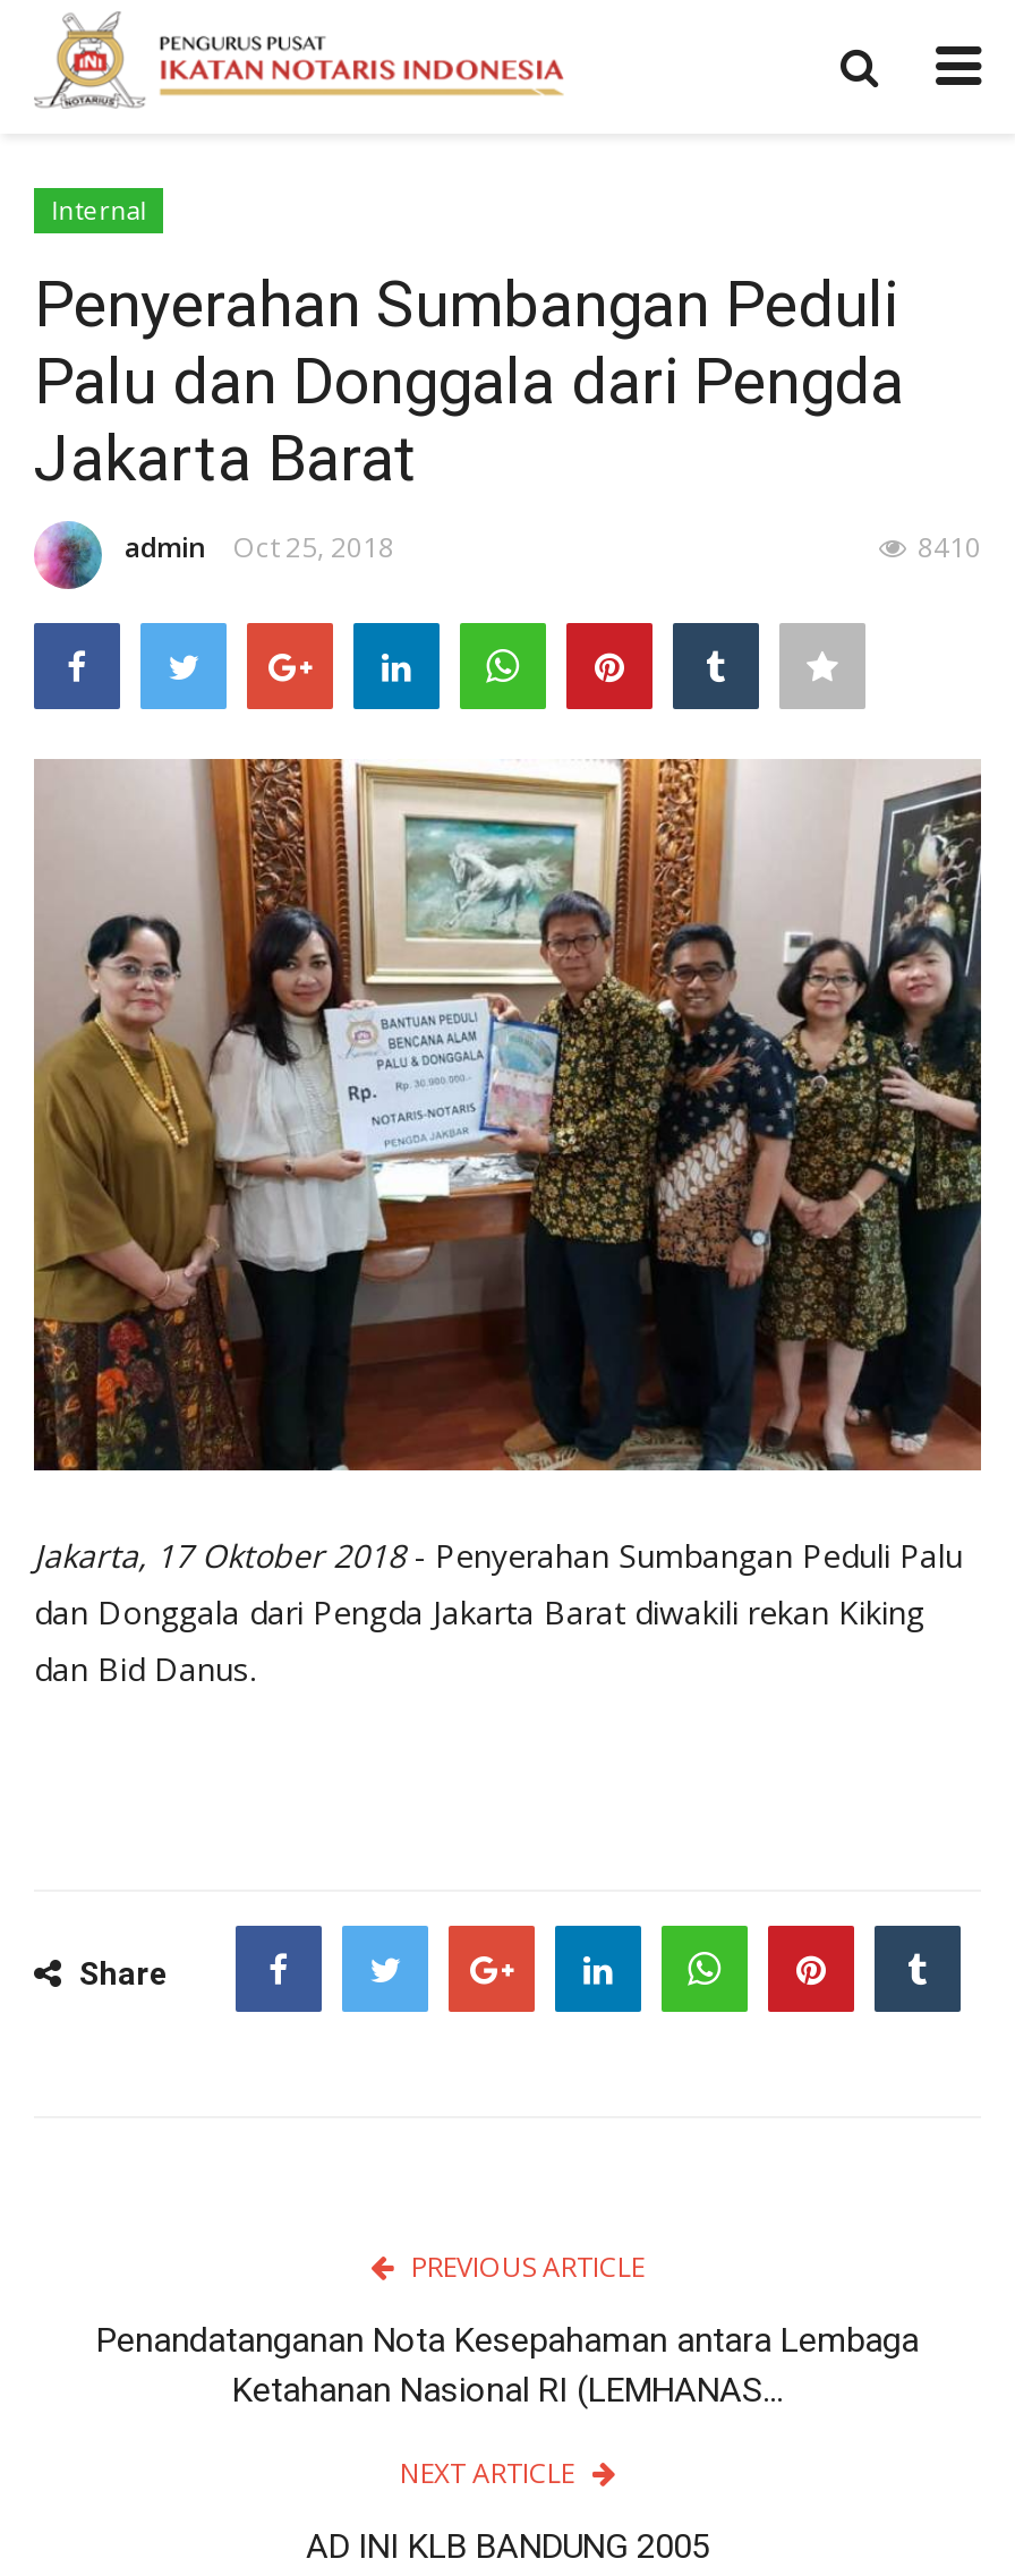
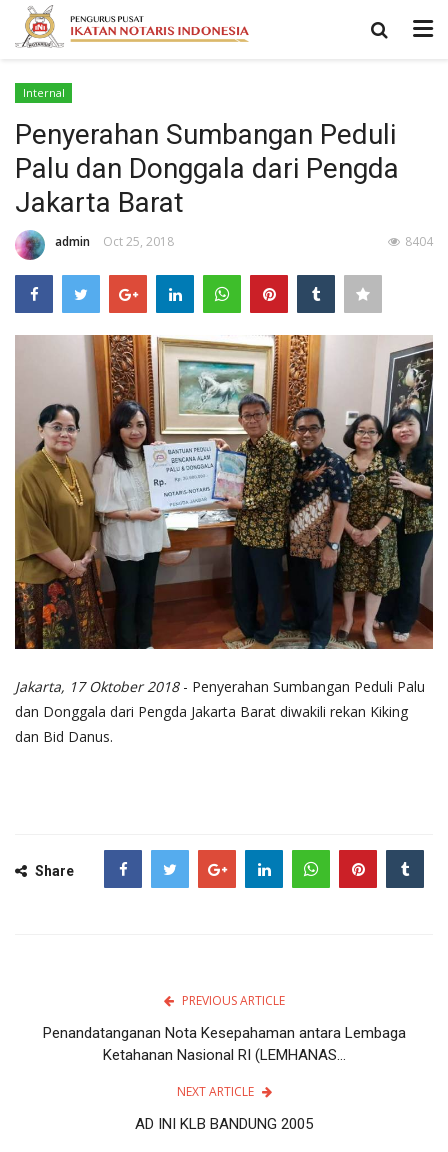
- 8410
+ 8404
